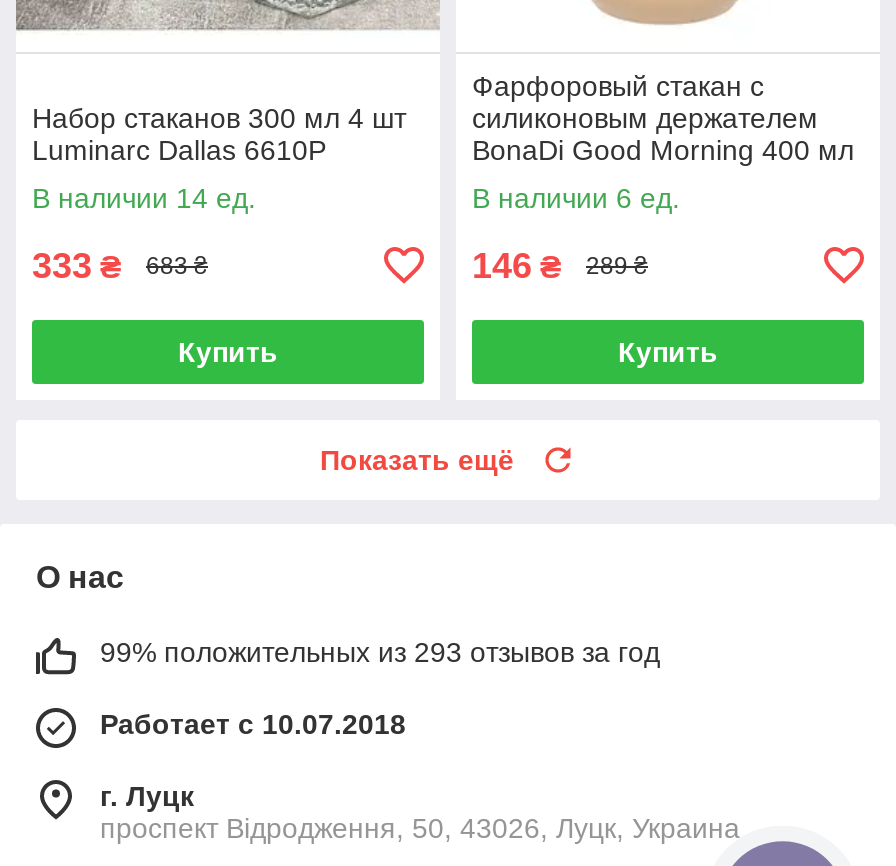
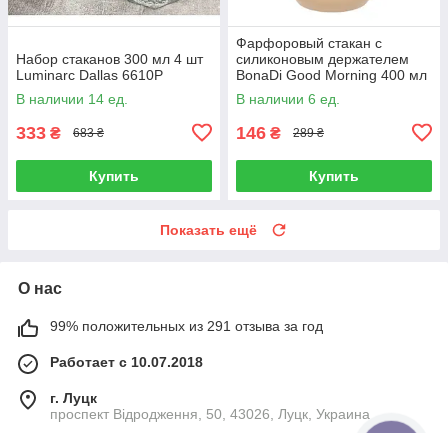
- 99% положительных из 293 отзывов за год
+ 99% положительных из 291 отзыва за год
